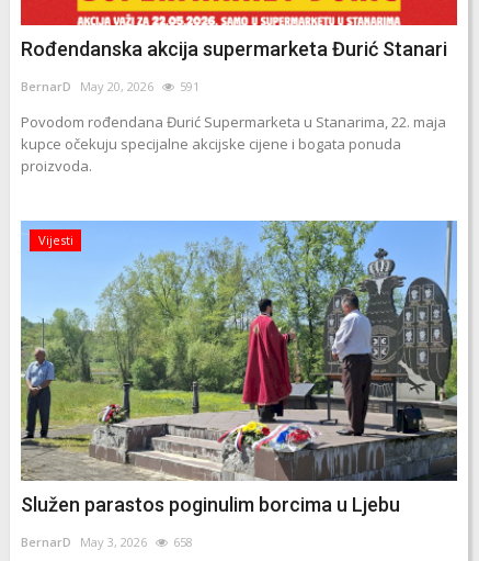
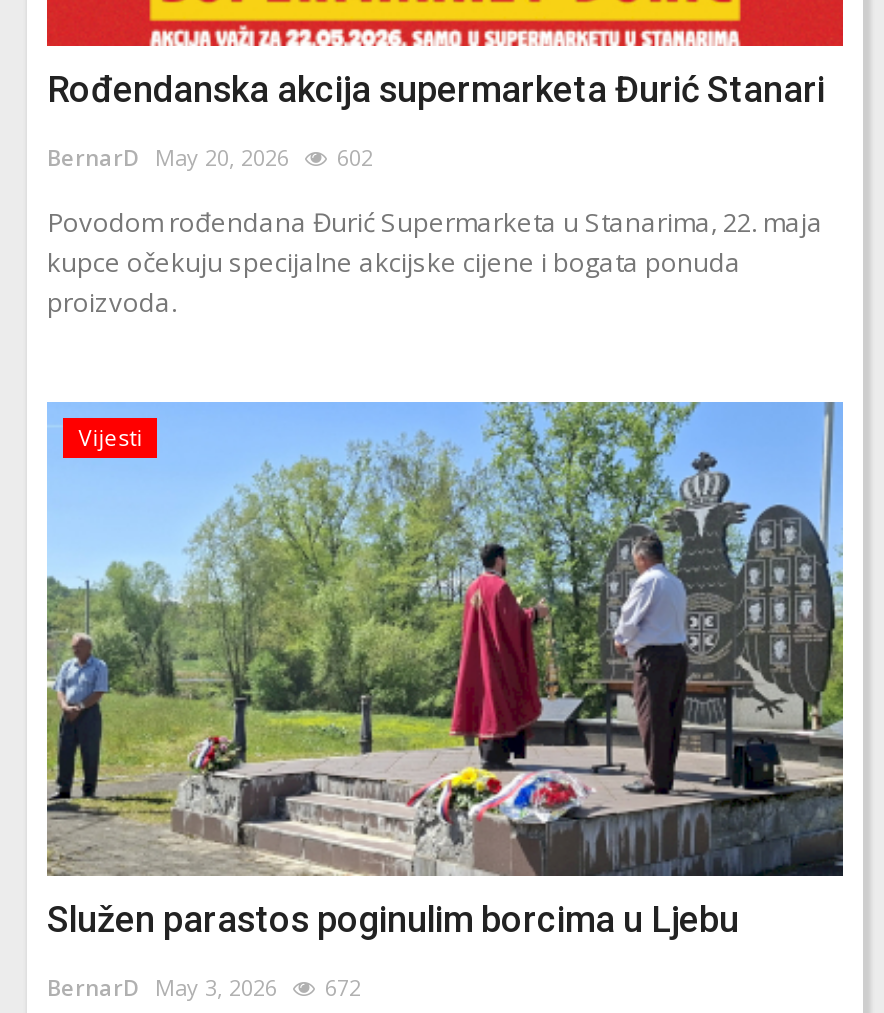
- BernarD May 20, 2026 591
+ BernarD May 20, 2026 602

- BernarD May 3, 2026 658
+ BernarD May 3, 2026 672
